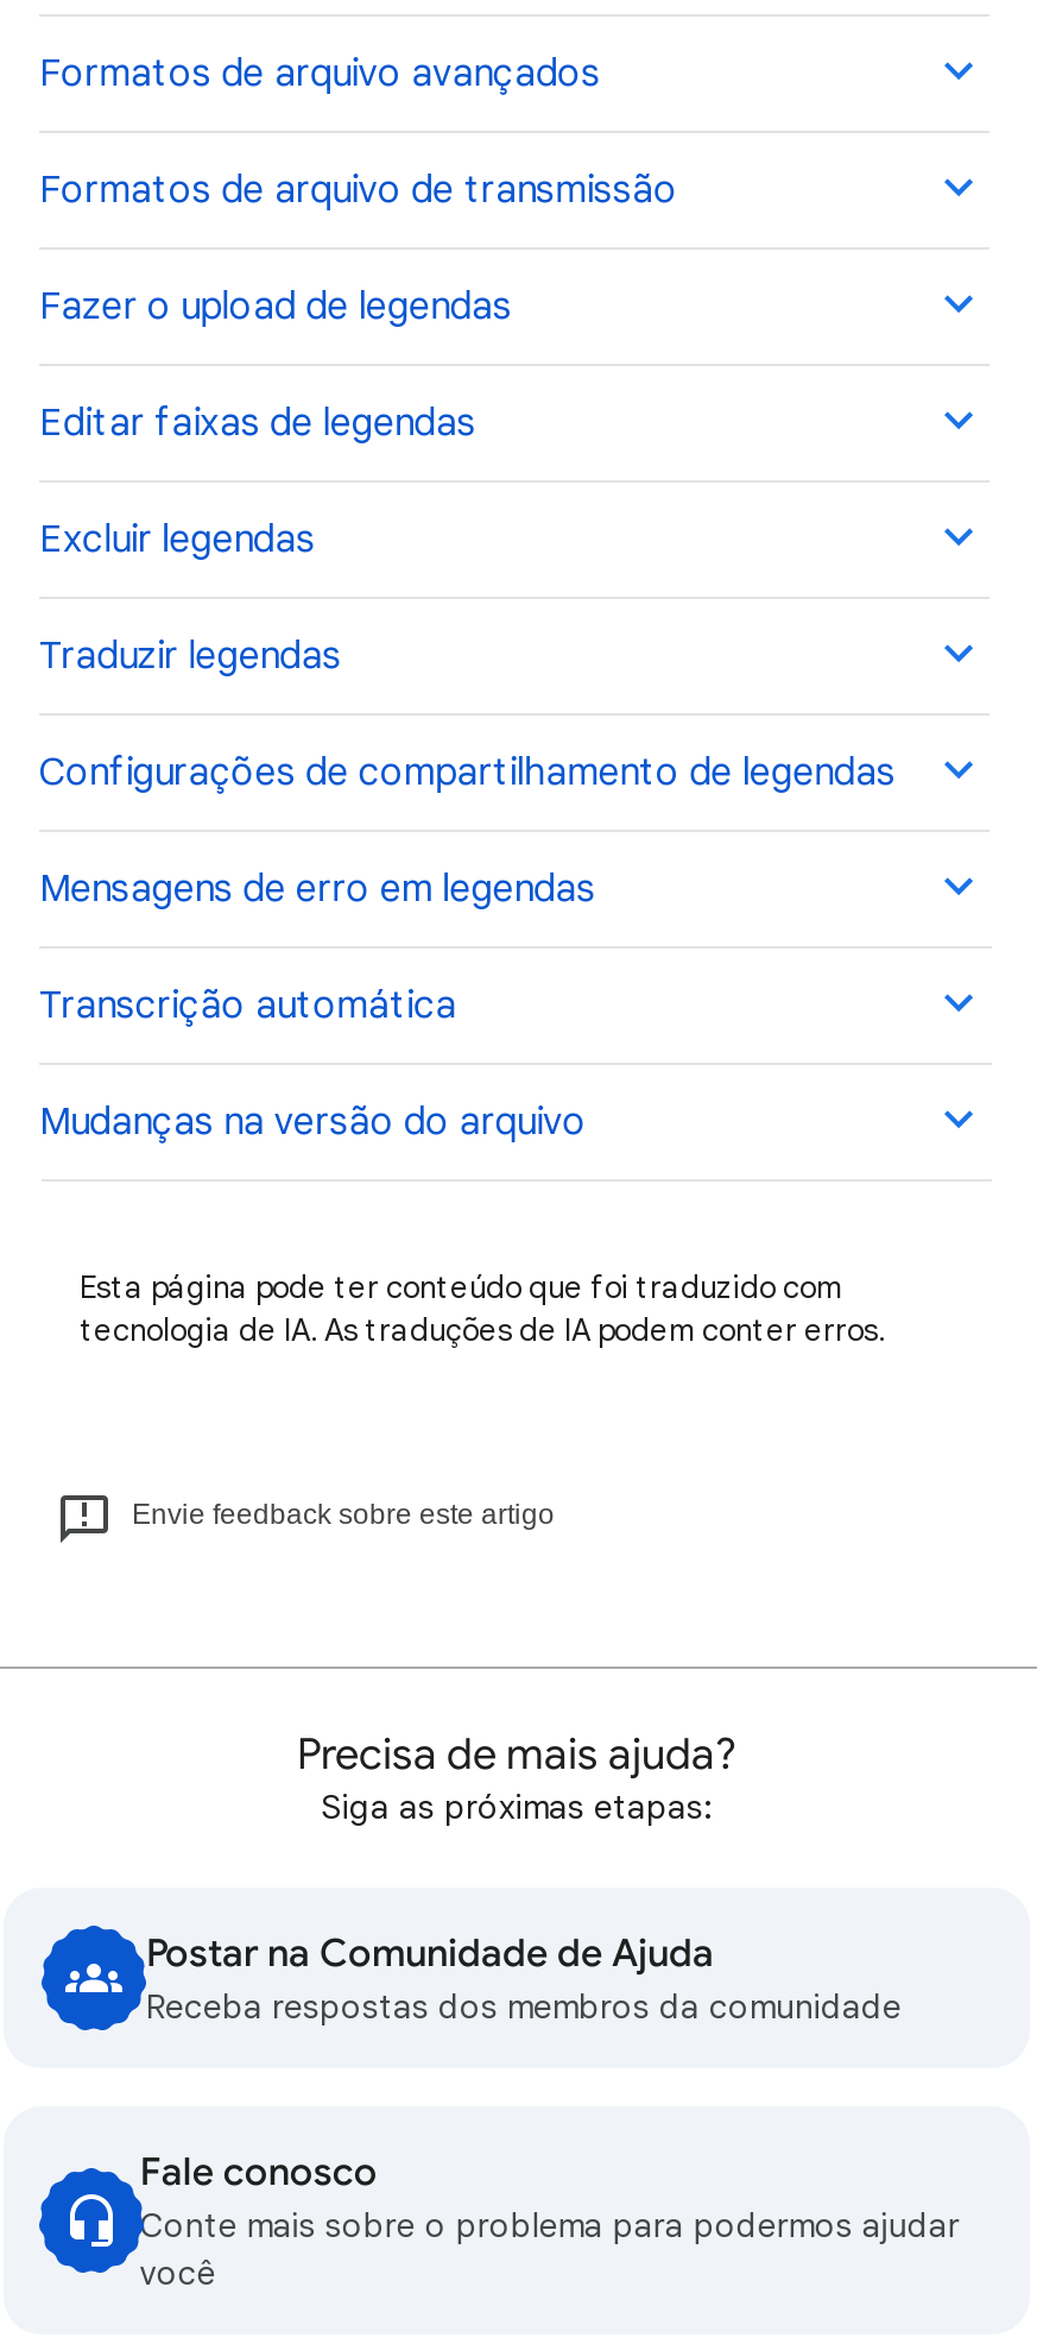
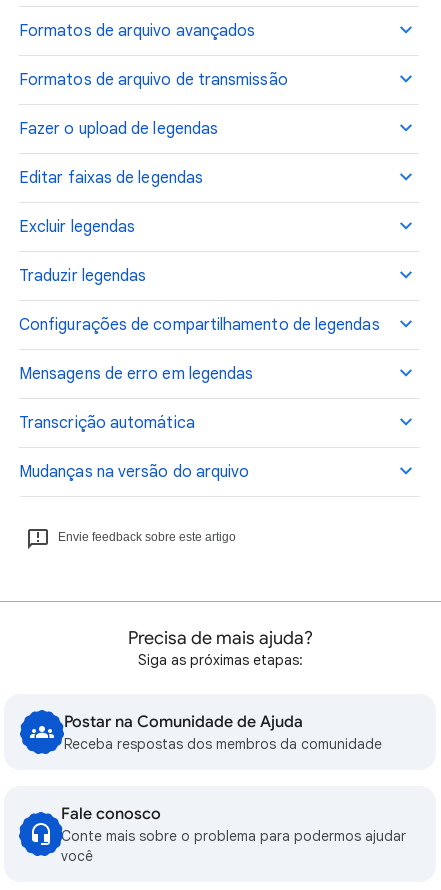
- Esta página pode ter conteúdo que foi traduzido com
- tecnologia de IA. As traduções de IA podem conter erros.
